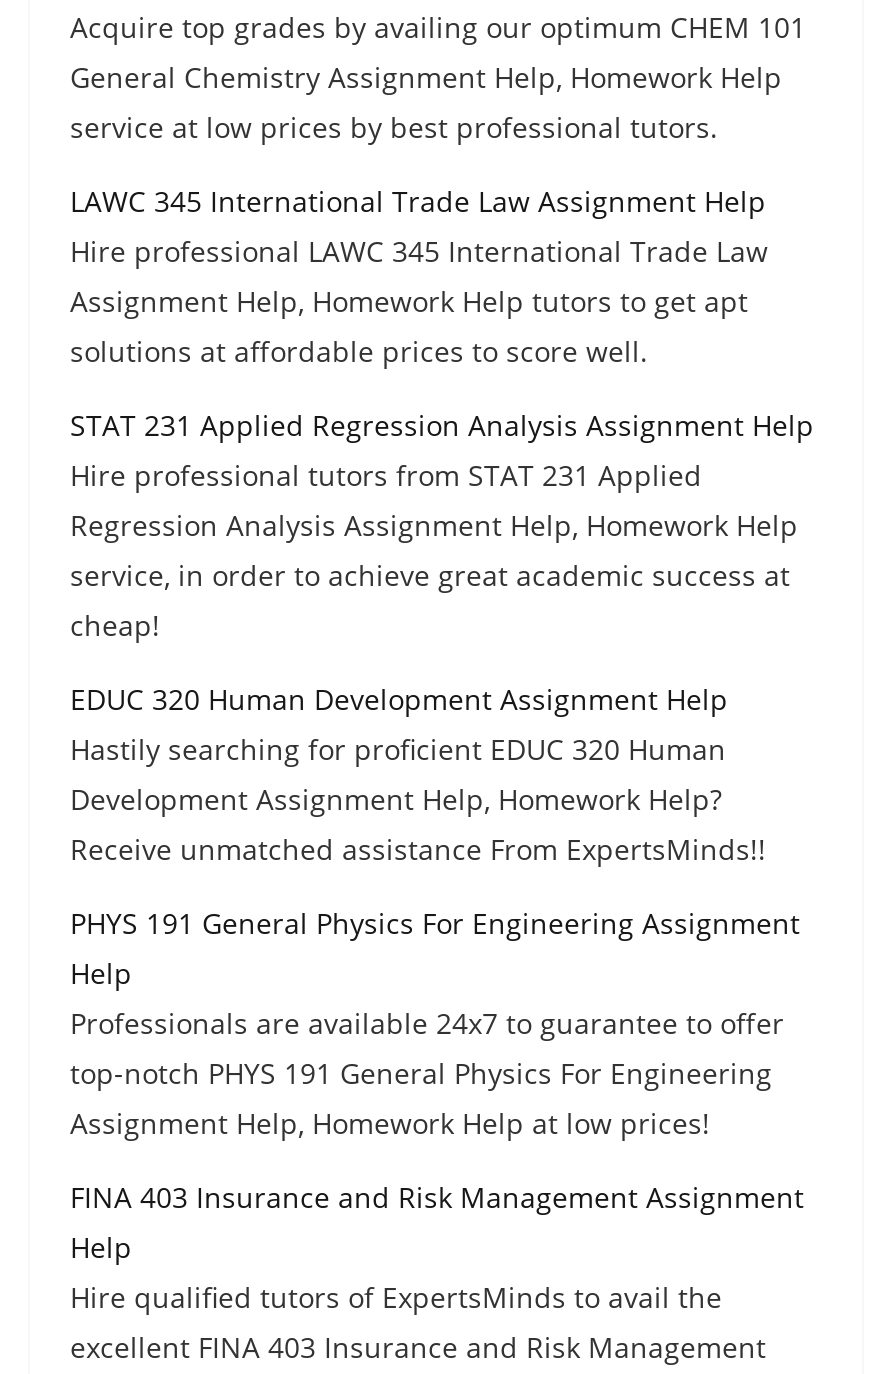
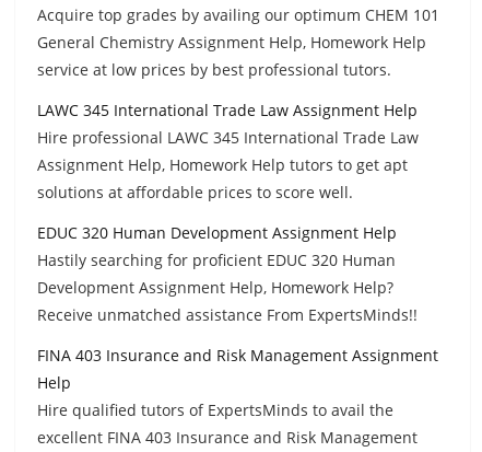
- STAT 231 Applied Regression Analysis Assignment Help
- Hire professional tutors from STAT 231 Applied
- Regression Analysis Assignment Help, Homework Help
- service, in order to achieve great academic success at
- cheap!

- PHYS 191 General Physics For Engineering Assignment
- Help
- Professionals are available 24x7 to guarantee to offer
- top-notch PHYS 191 General Physics For Engineering
- Assignment Help, Homework Help at low prices!
